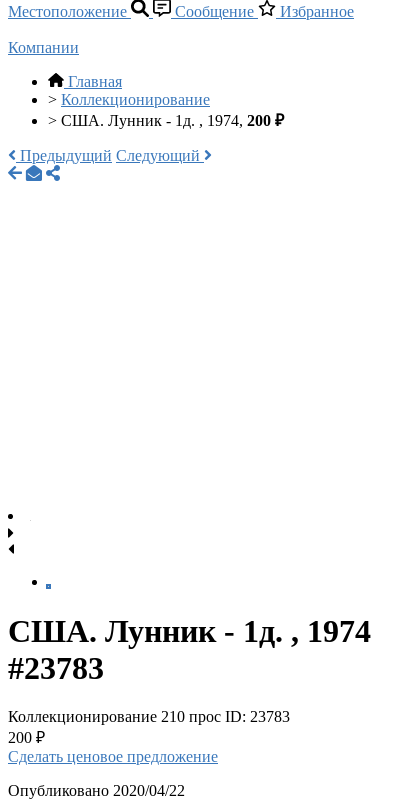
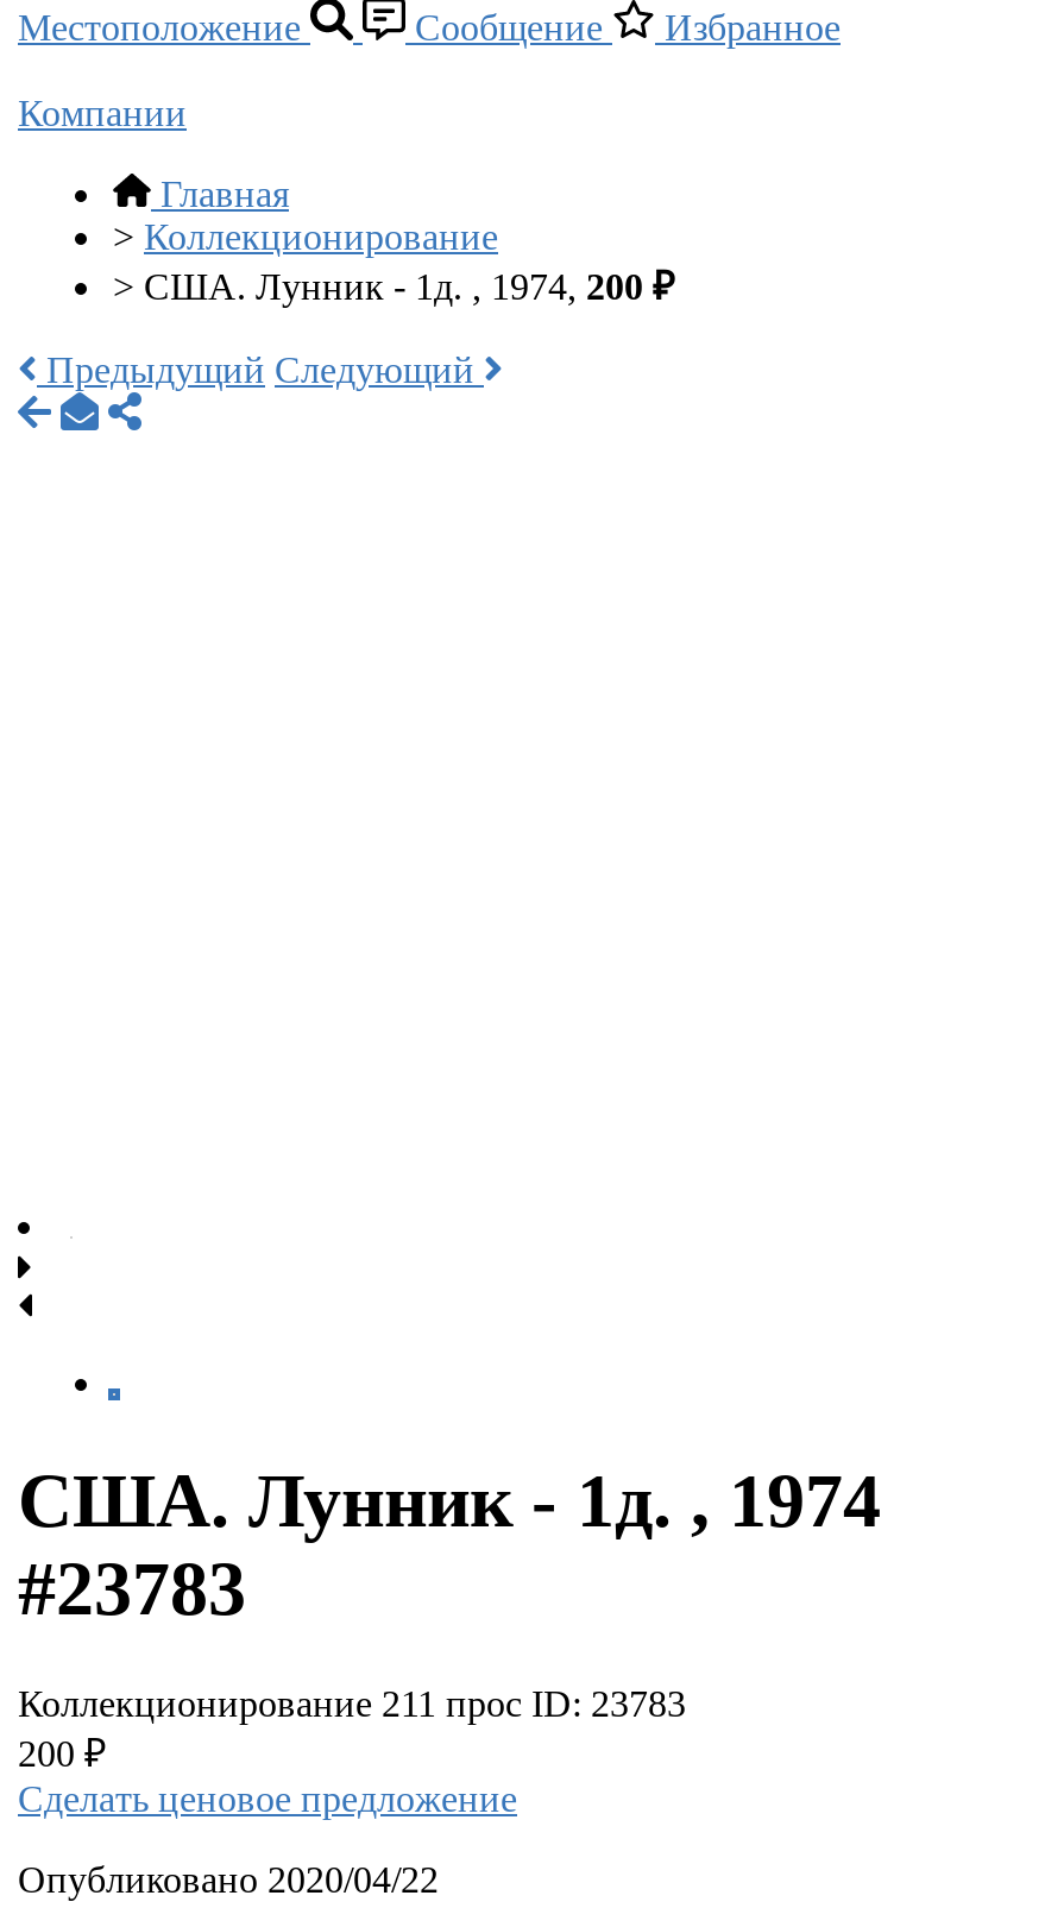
- Коллекционирование 210 прос ID: 23783
+ Коллекционирование 211 прос ID: 23783
